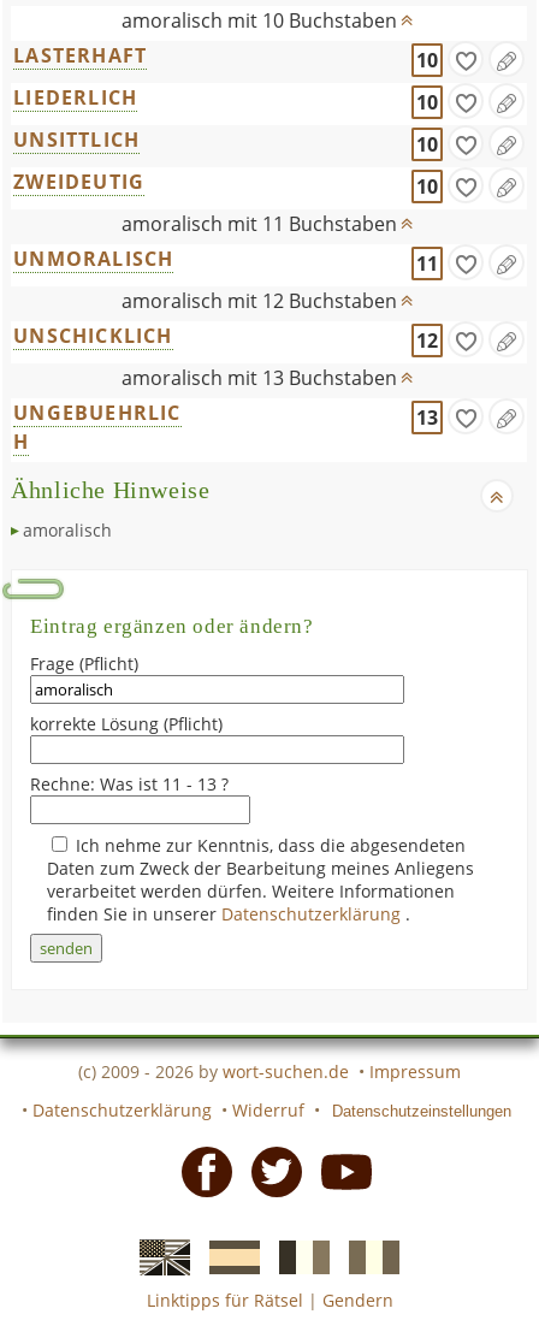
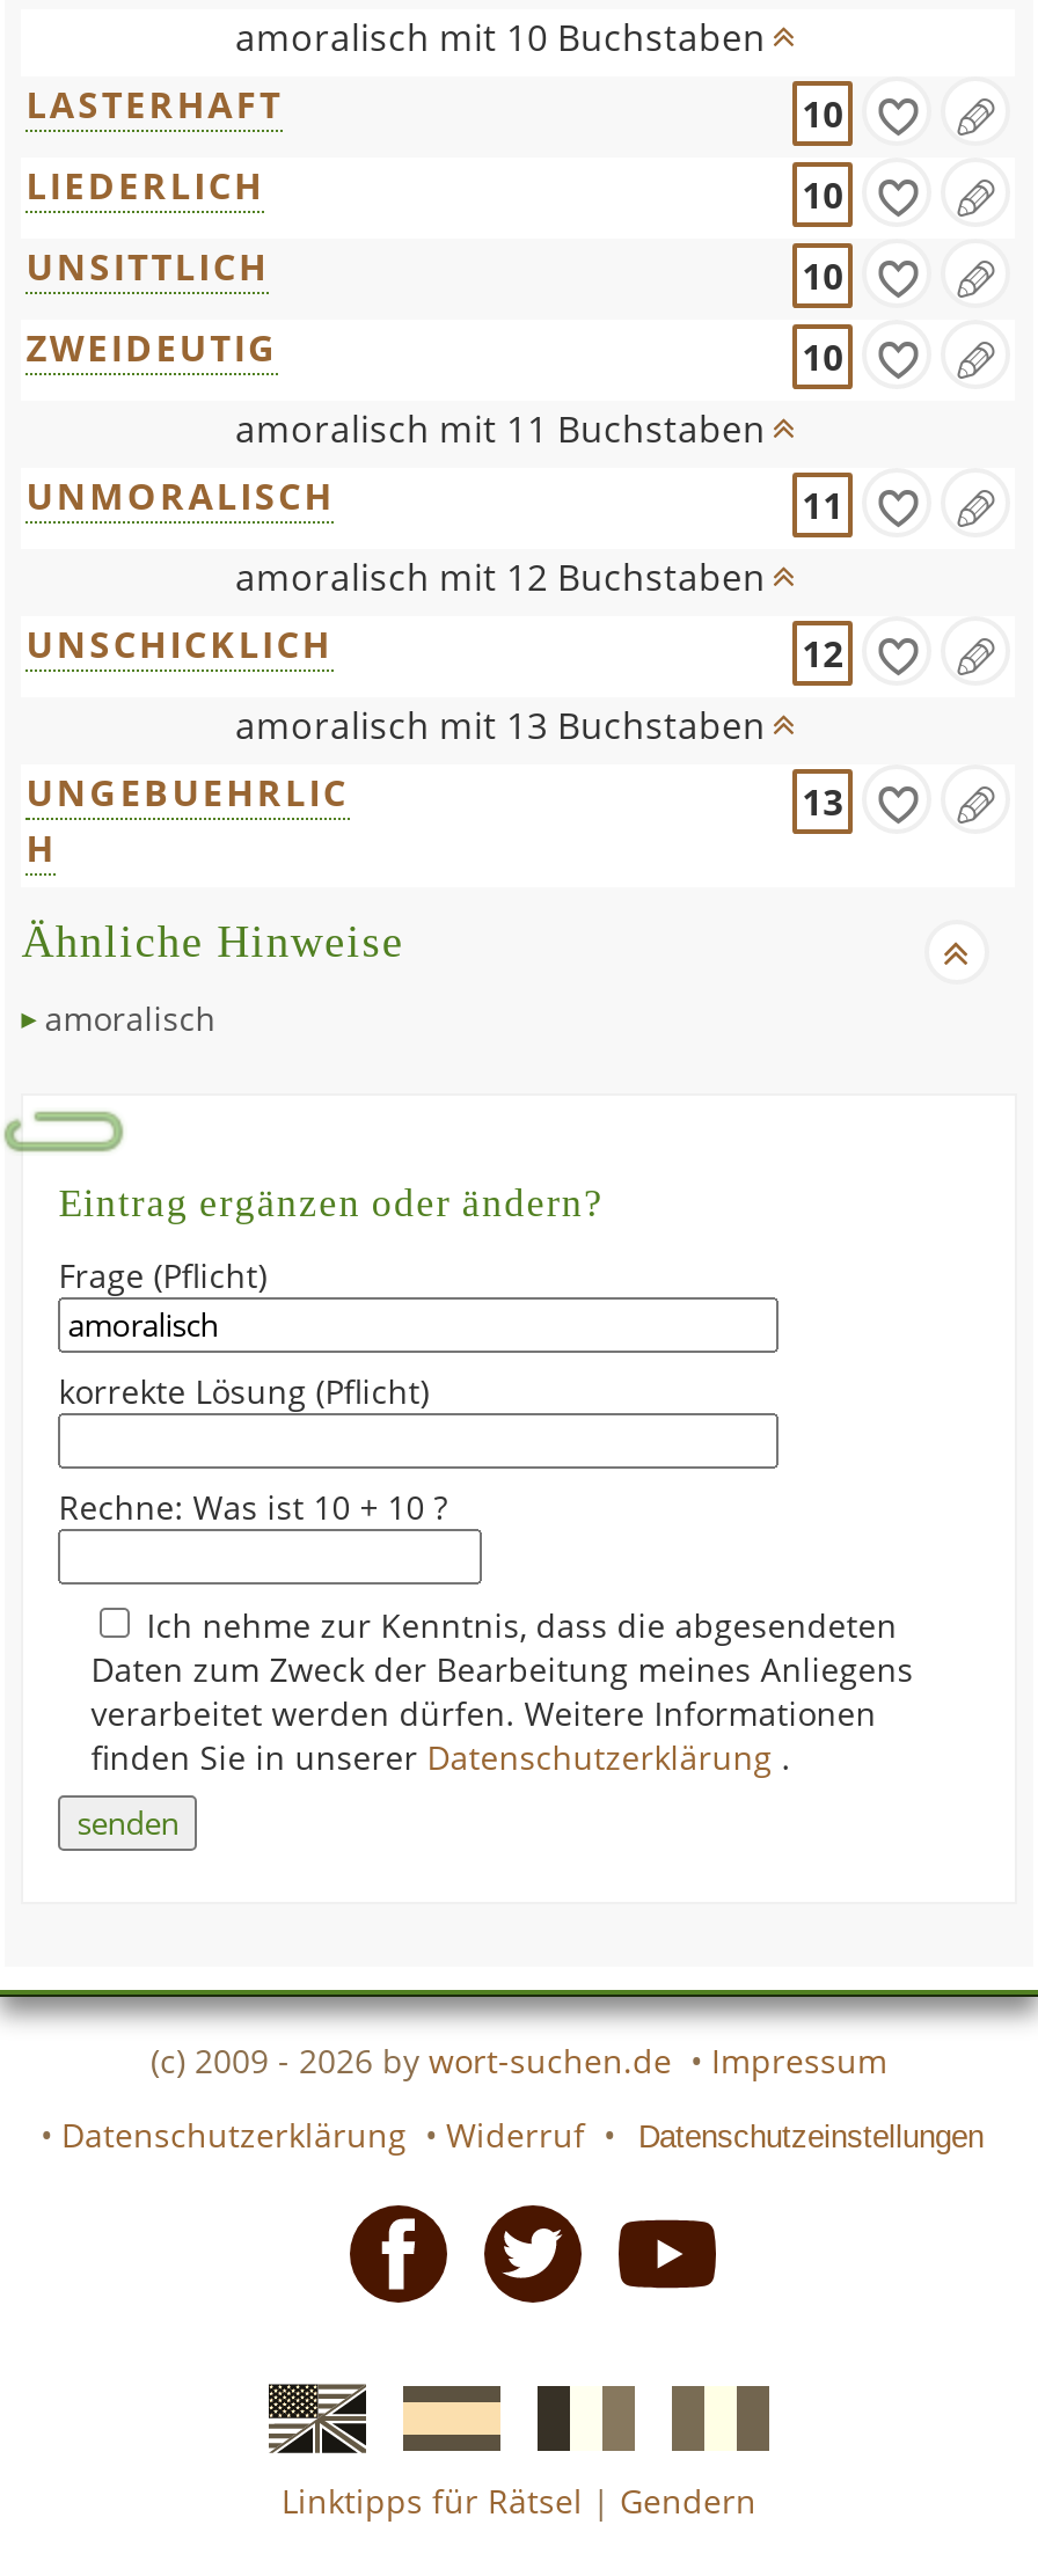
- Rechne: Was ist 11 - 13 ?
+ Rechne: Was ist 10 + 10 ?
